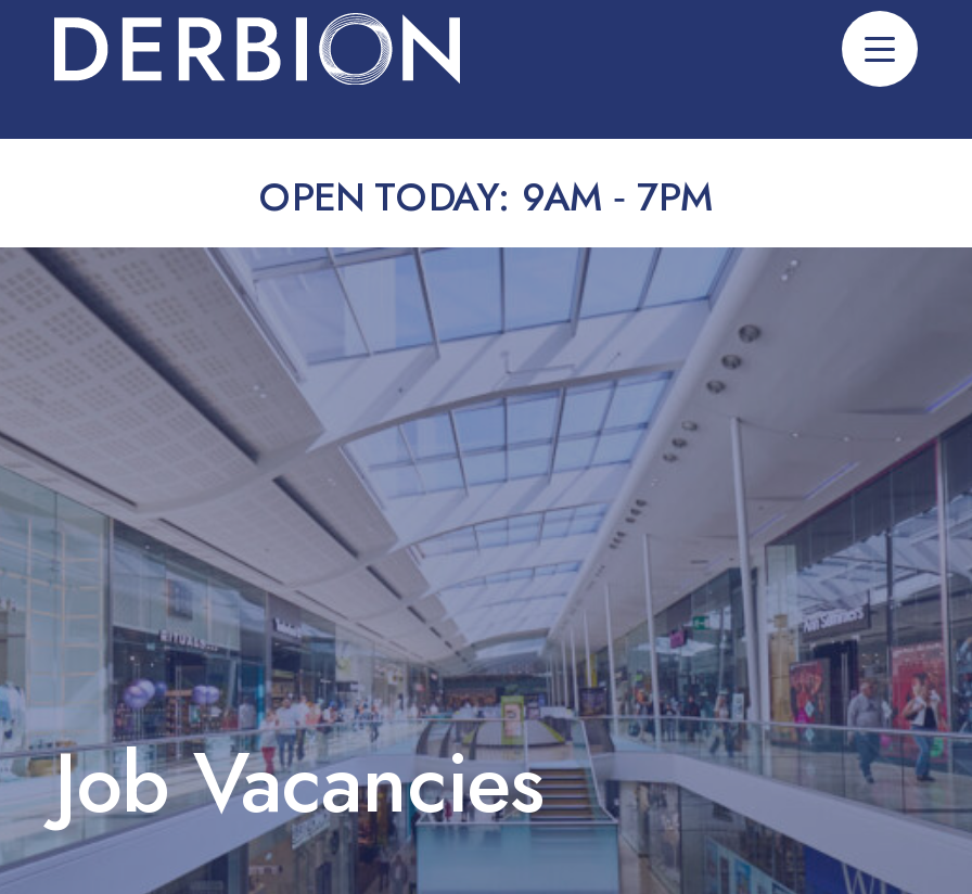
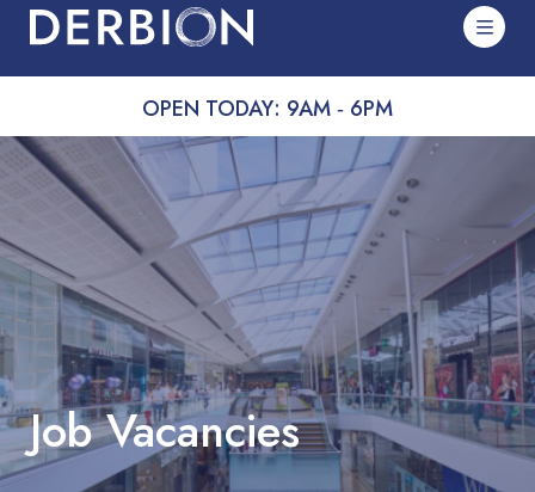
- OPEN TODAY: 9AM ‐ 7PM
+ OPEN TODAY: 9AM ‐ 6PM
